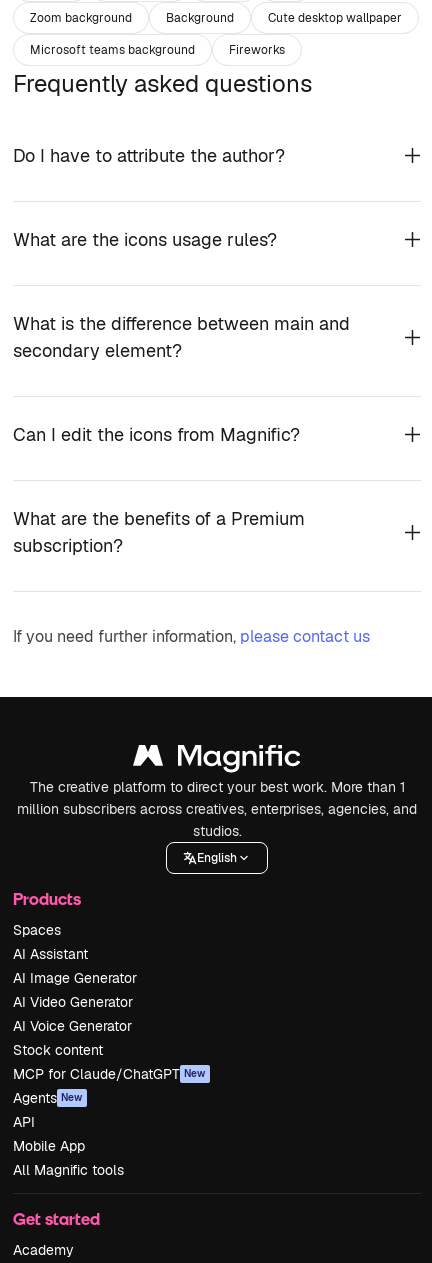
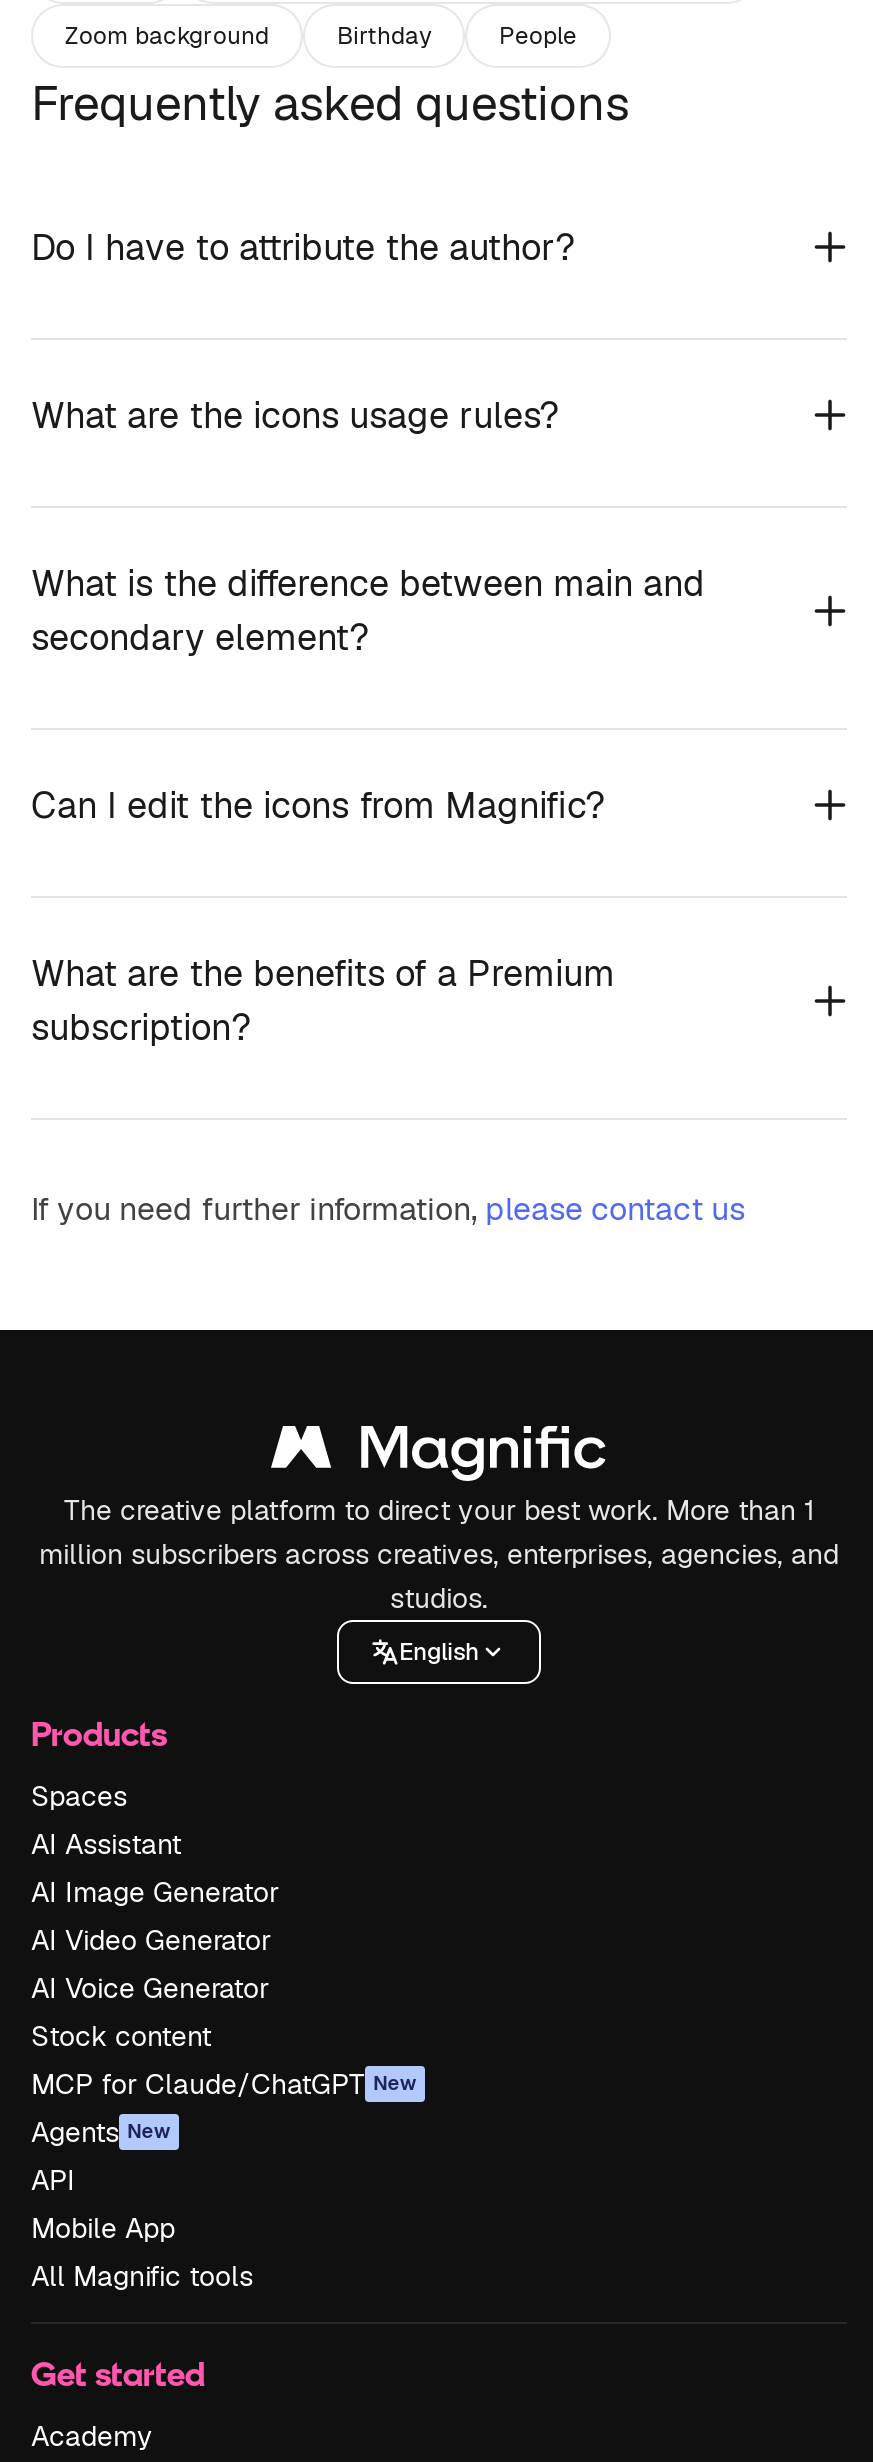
- Background
- Cute desktop wallpaper
- Microsoft teams background
- Fireworks
+ Birthday
+ People
